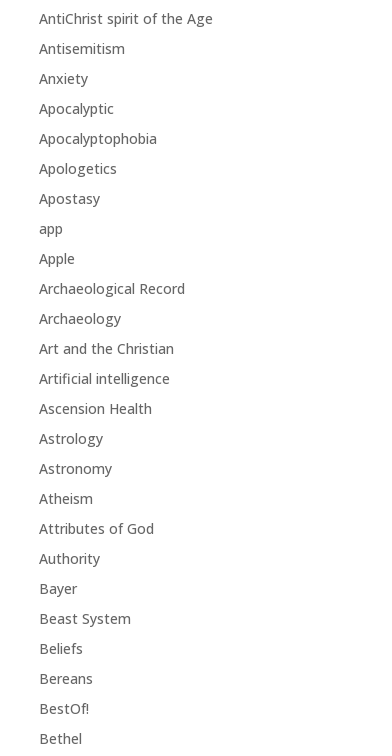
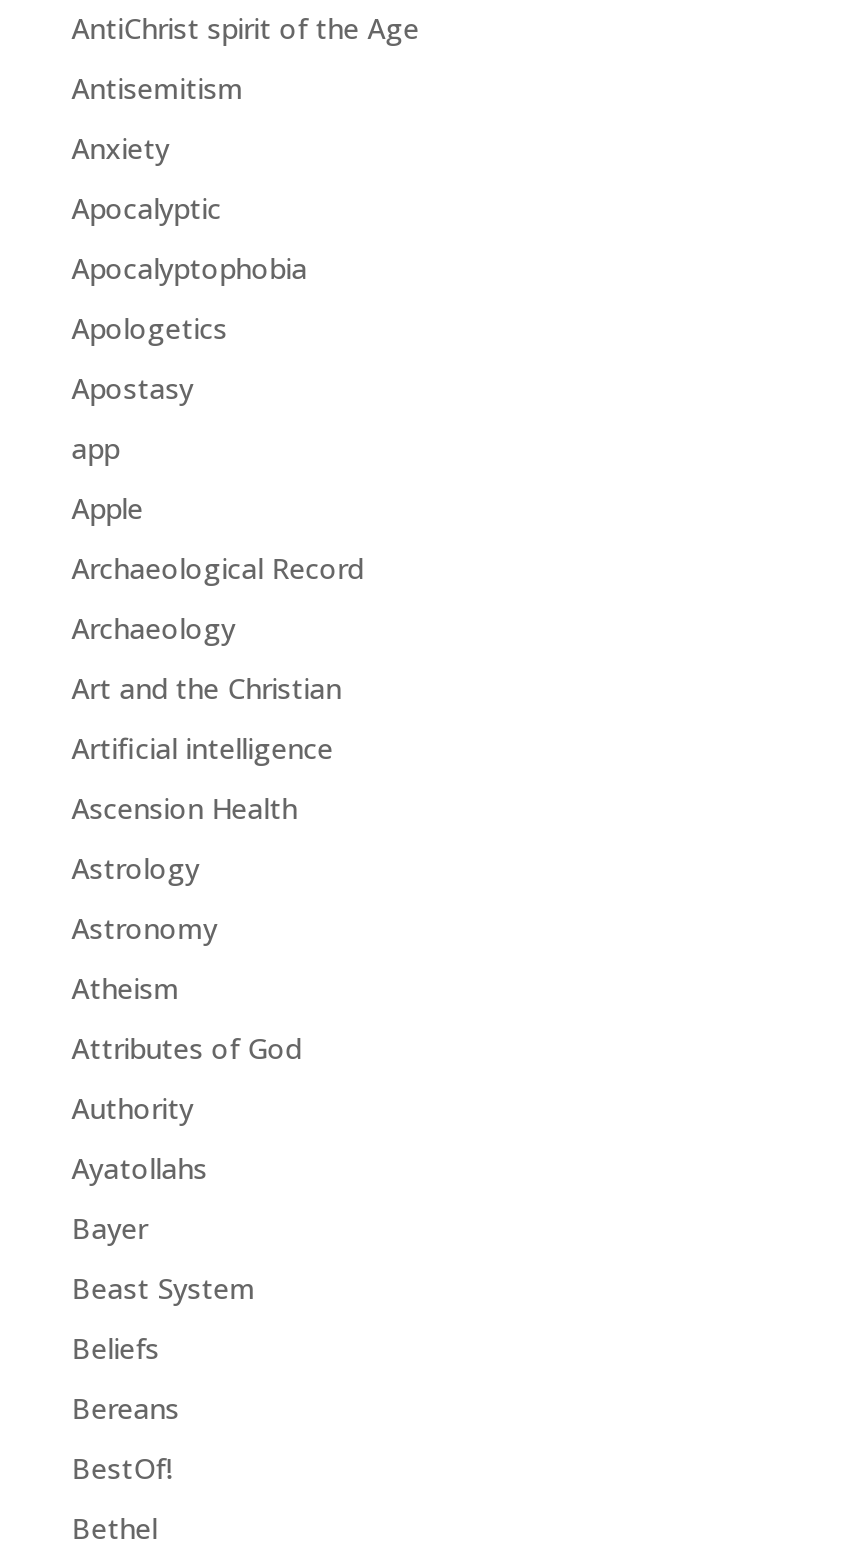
+ Ayatollahs
